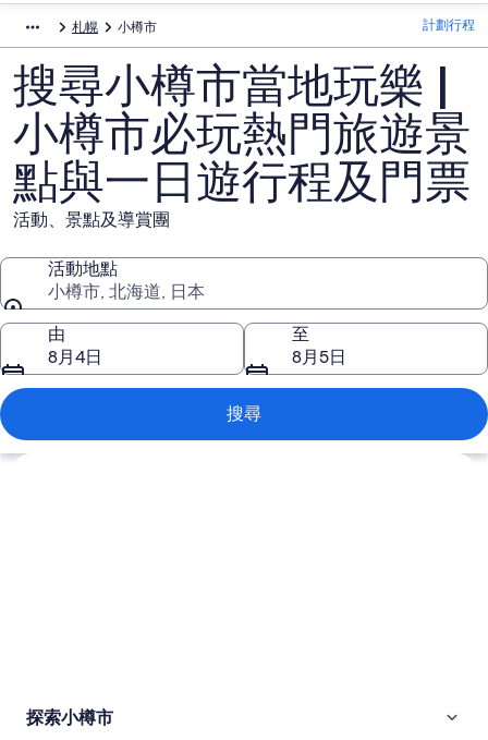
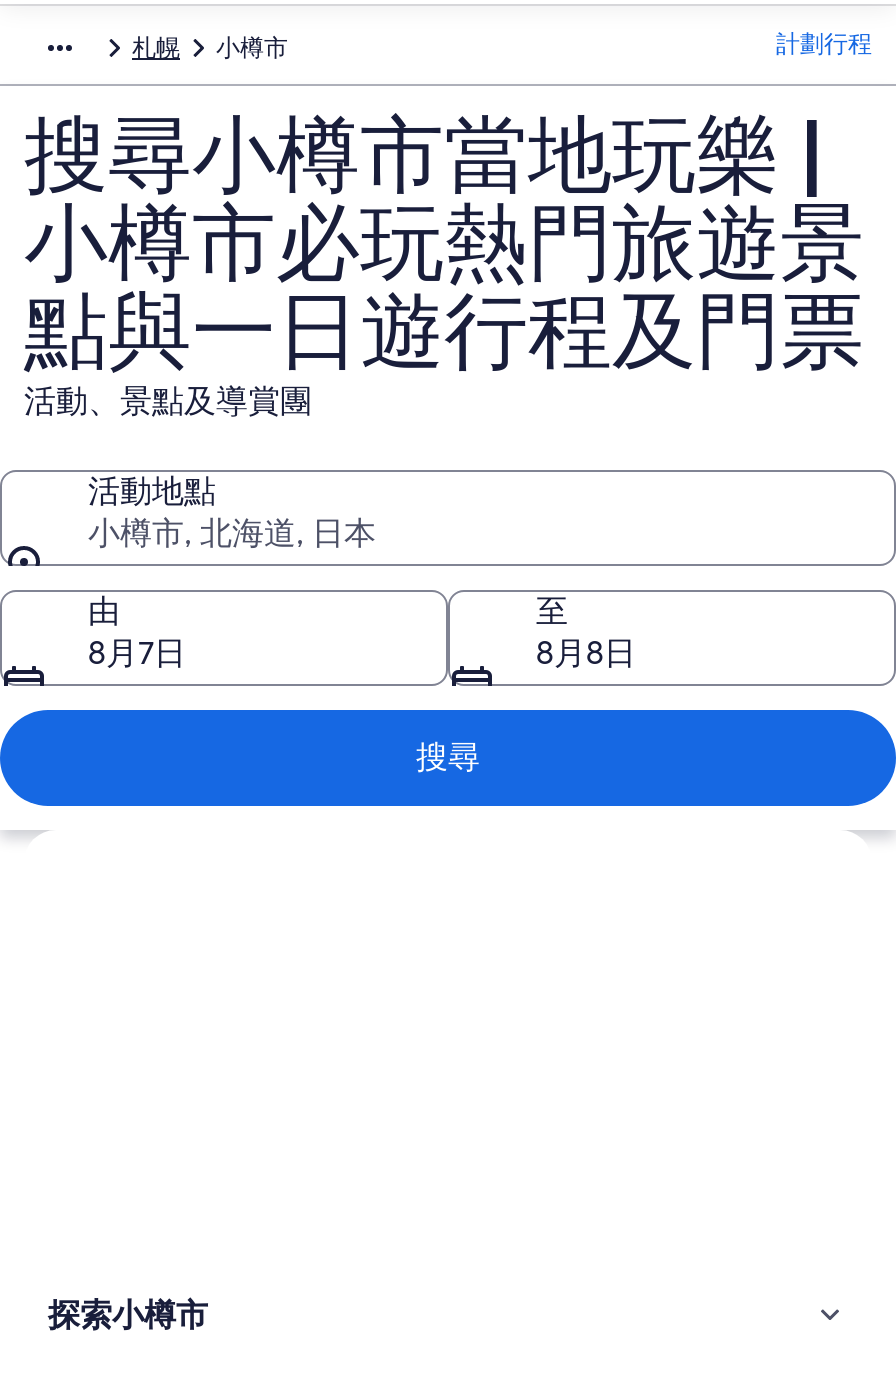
- 8月4日
+ 8月7日

- 8月5日
+ 8月8日
